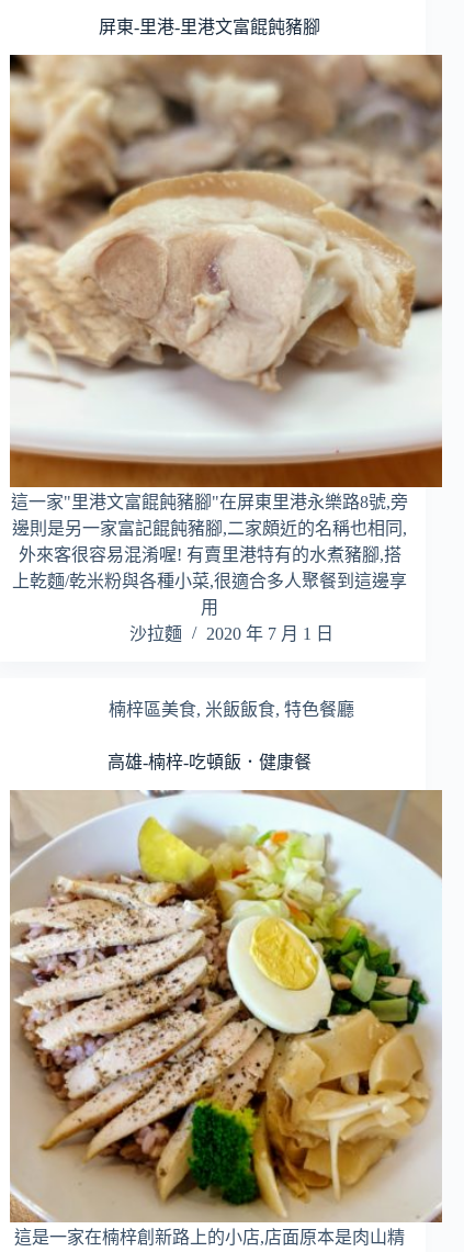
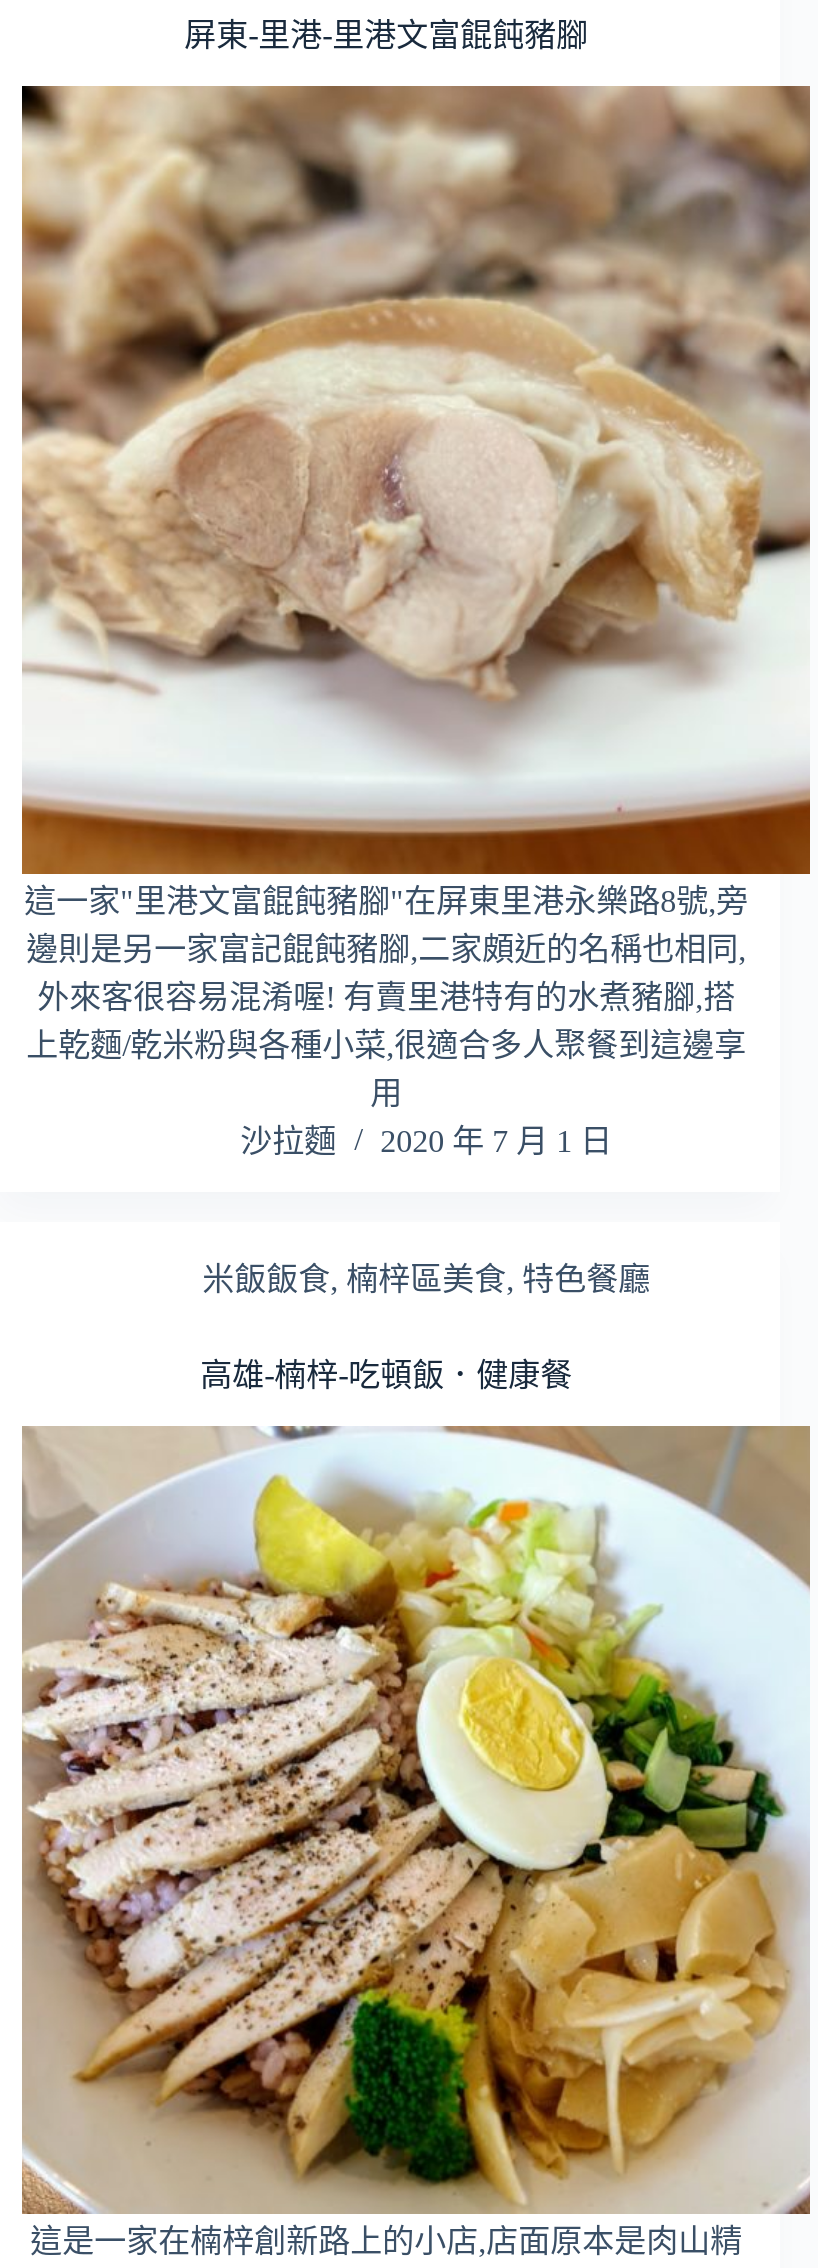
- 楠梓區美食,米飯飯食,特色餐廳
+ 米飯飯食,楠梓區美食,特色餐廳
